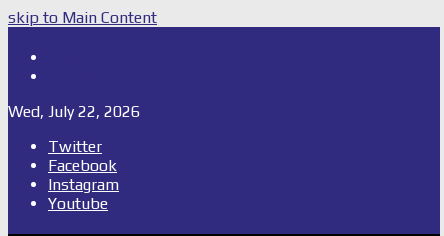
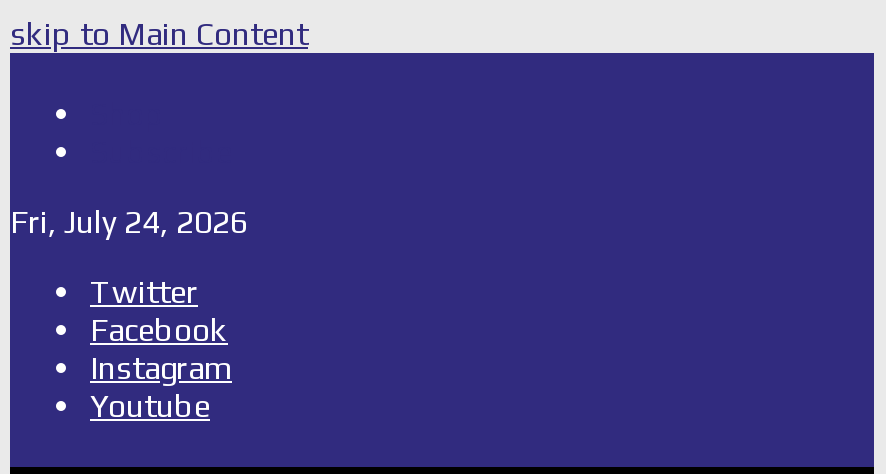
- Wed, July 22, 2026
+ Fri, July 24, 2026
